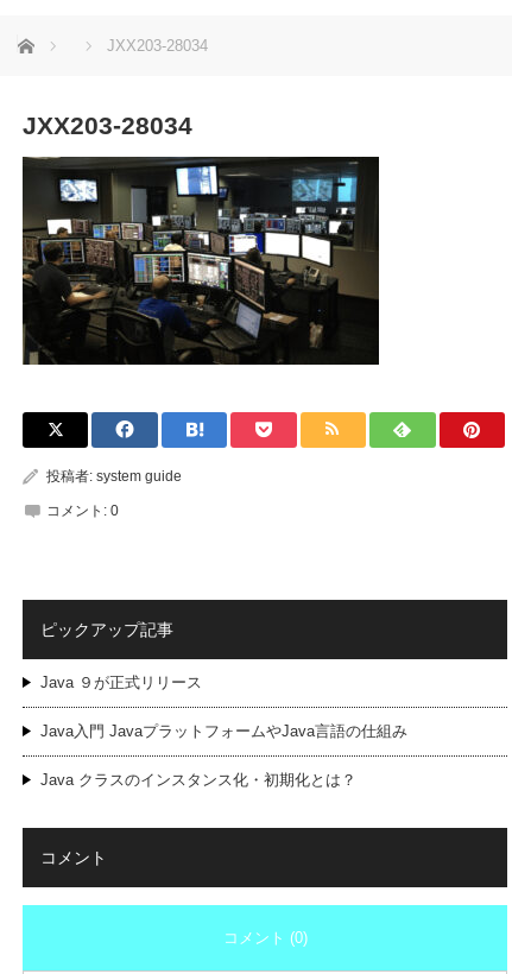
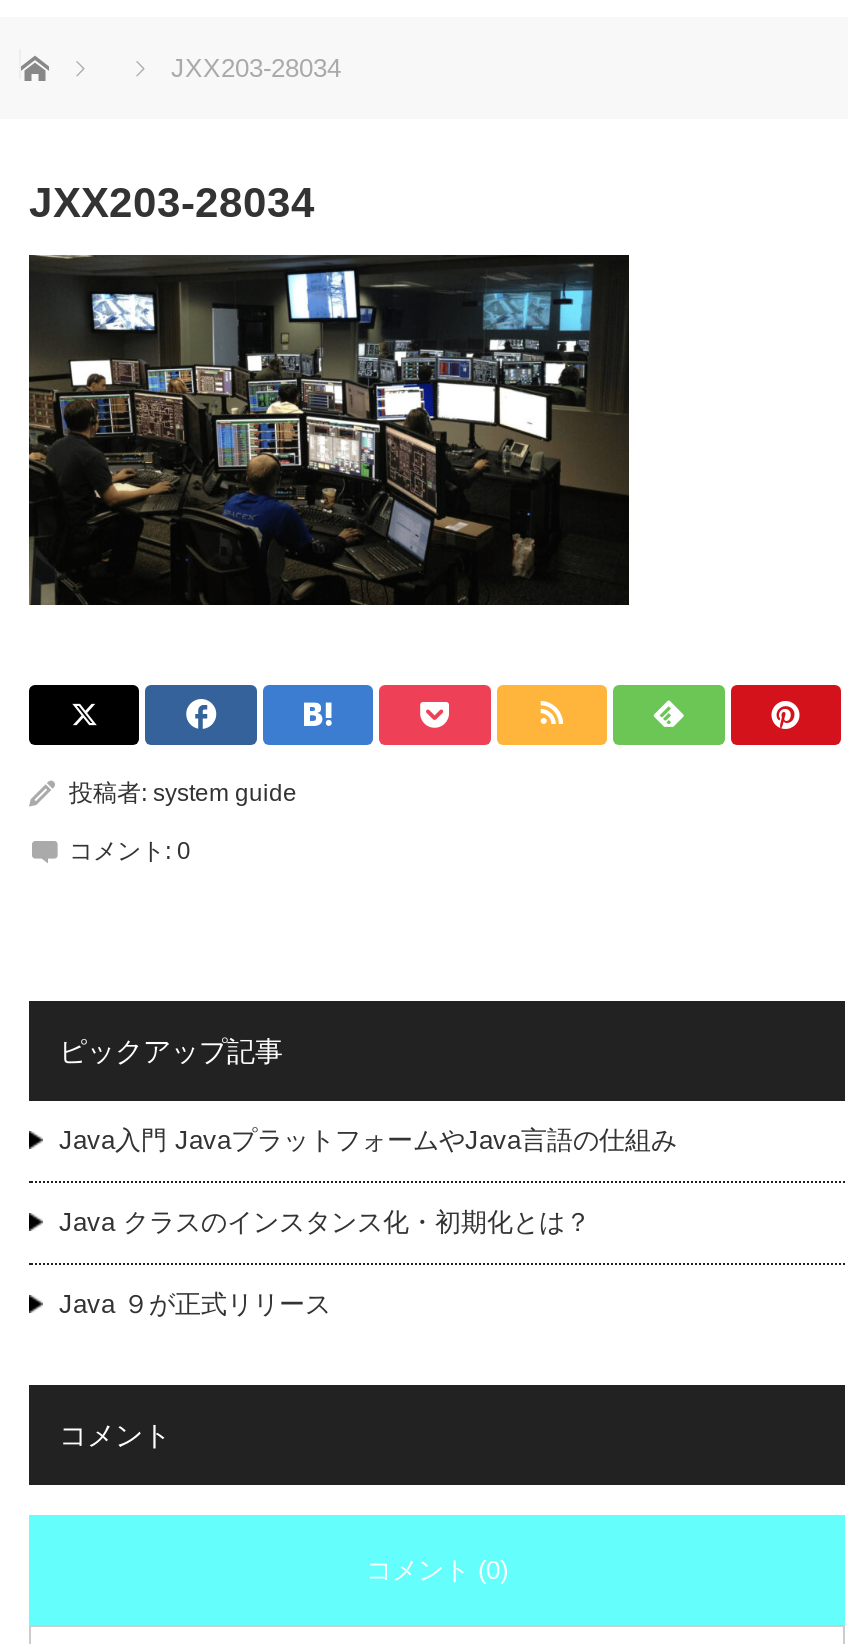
moved down: Java ９が正式リリース

moved up: Java入門 JavaプラットフォームやJava言語の仕組み | Java クラスのインスタンス化・初期化とは？
